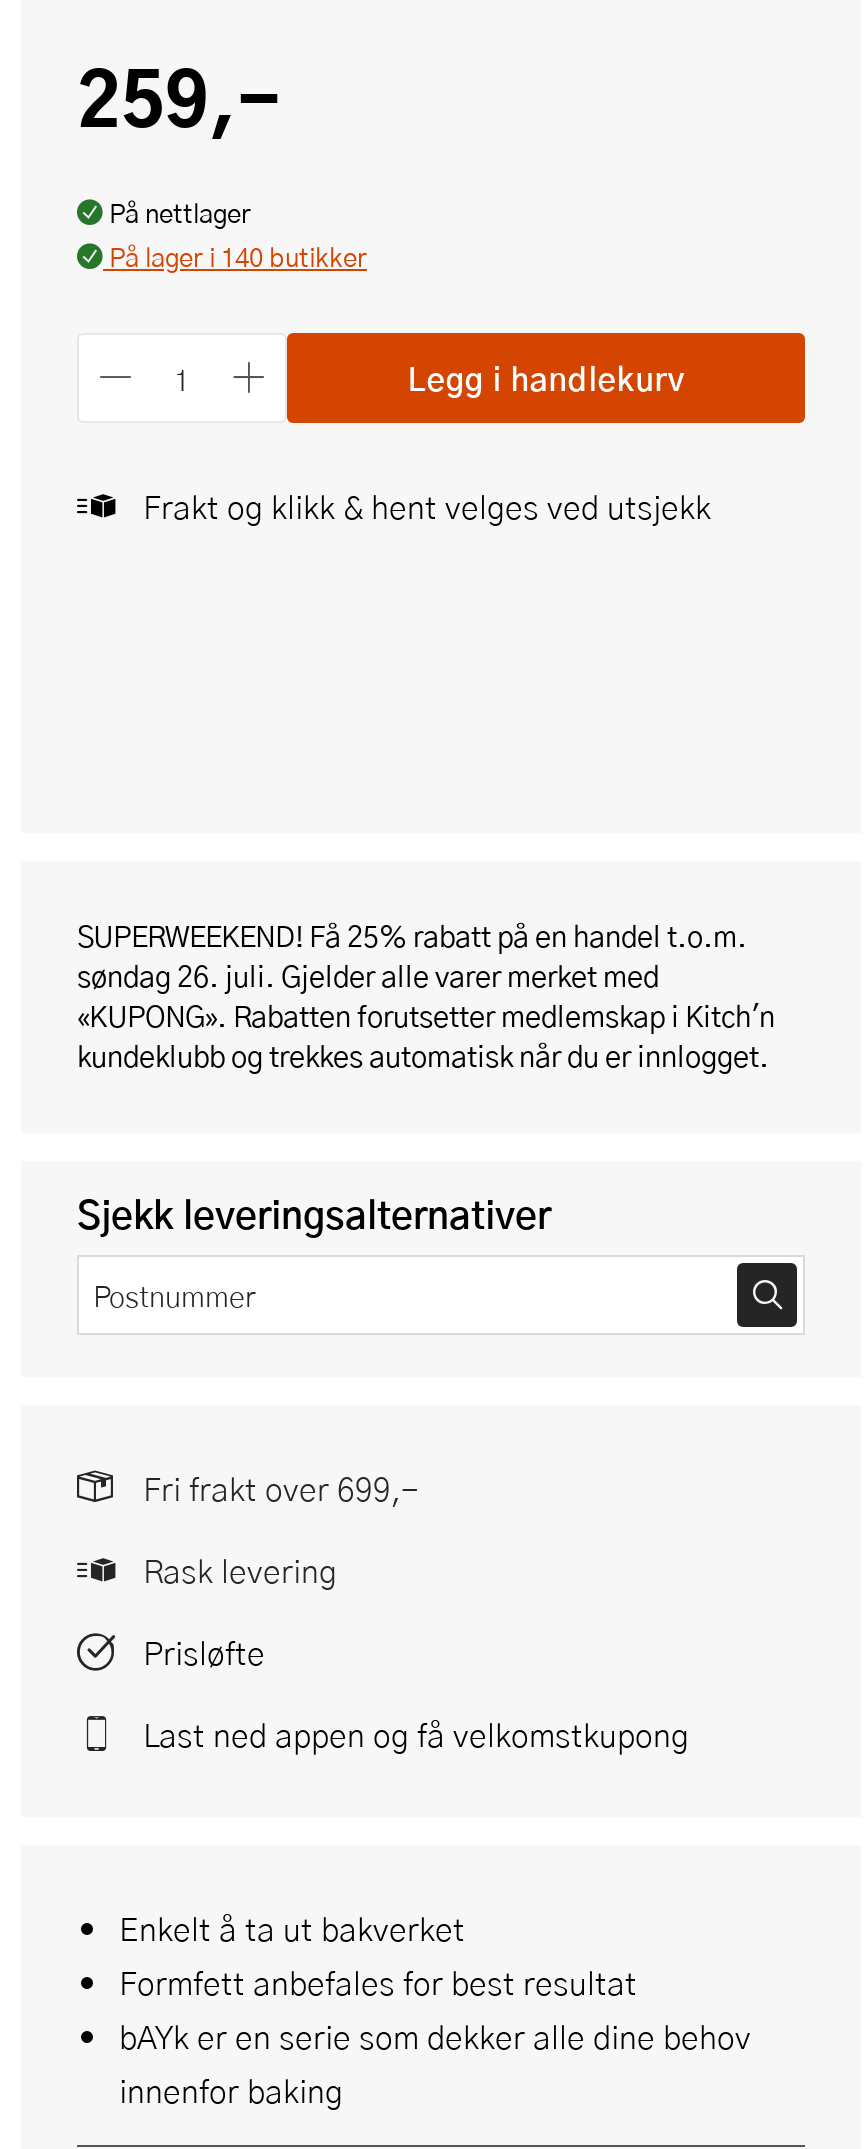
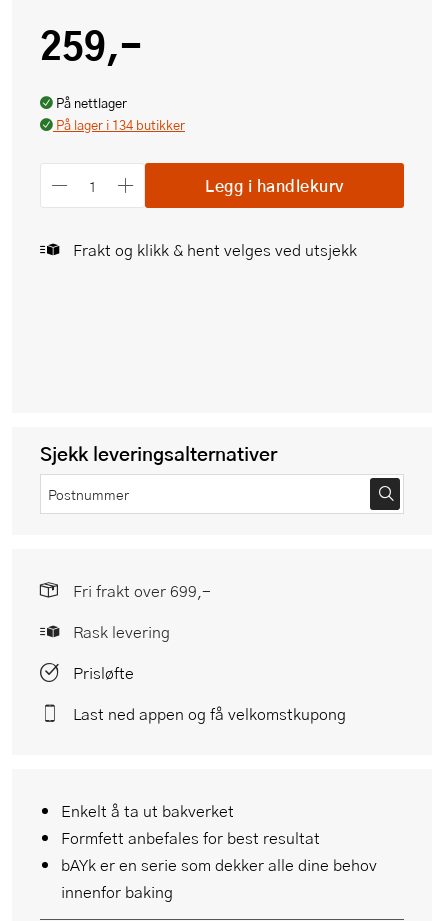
- På lager i 140 butikker
+ På lager i 134 butikker

- SUPERWEEKEND! Få 25% rabatt på en handel t.o.m.
- søndag 26. juli. Gjelder alle varer merket med
- «KUPONG». Rabatten forutsetter medlemskap i Kitch'n
- kundeklubb og trekkes automatisk når du er innlogget.
